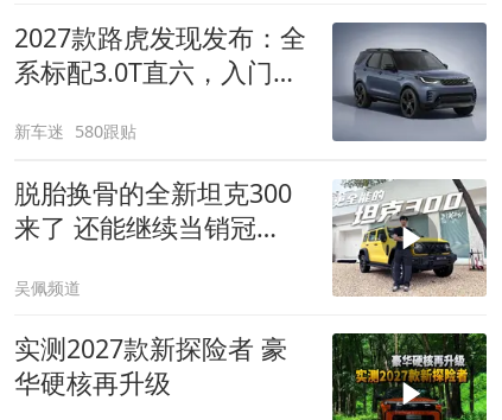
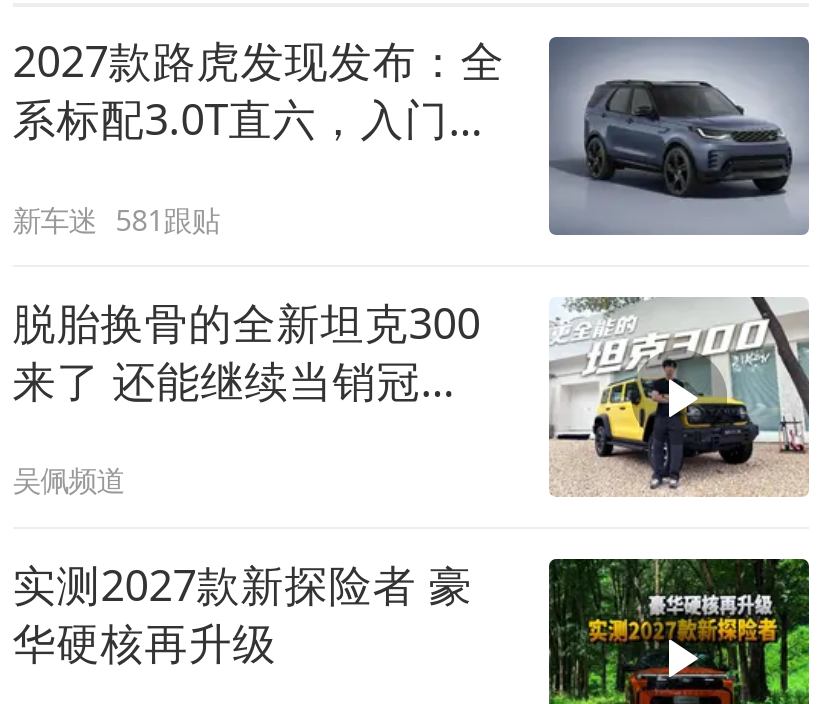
- 新车迷 580跟贴
+ 新车迷 581跟贴
